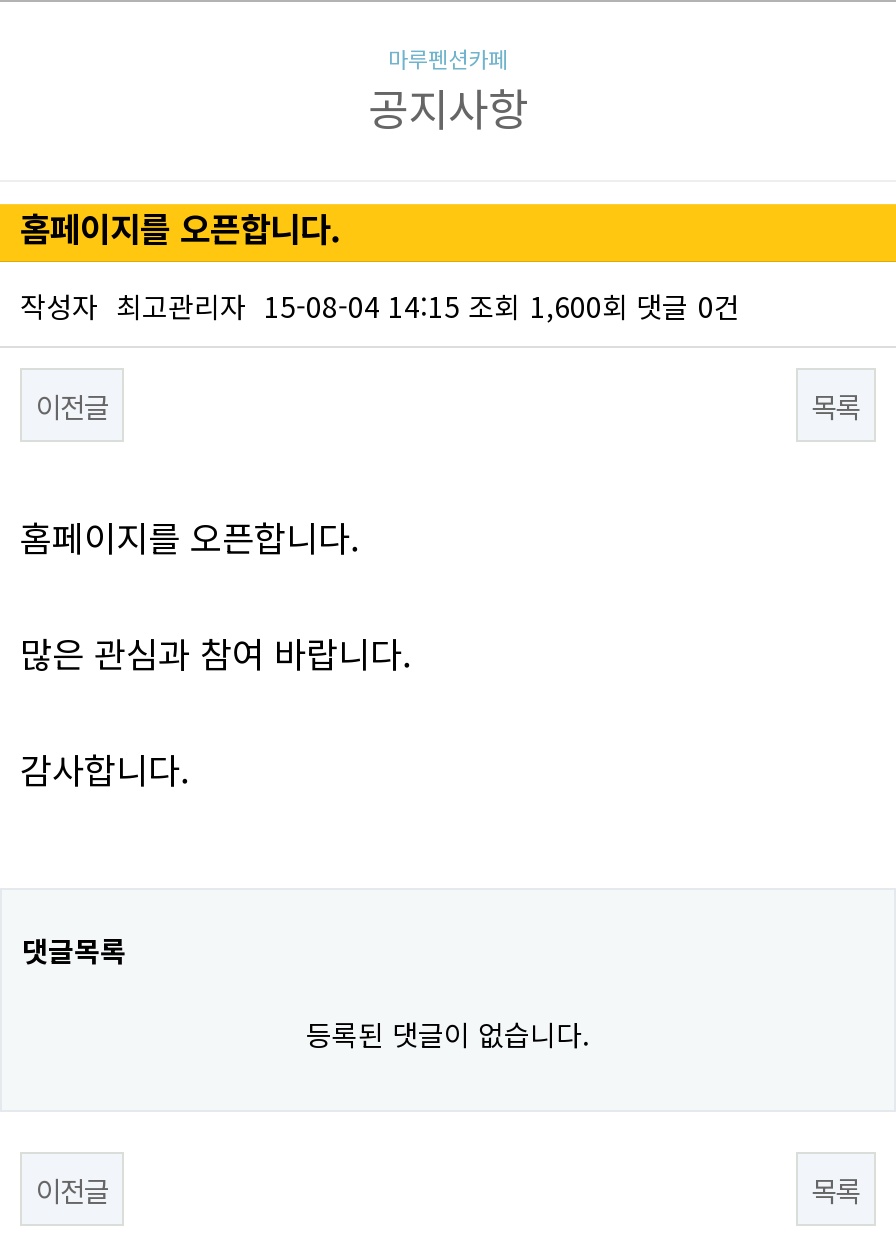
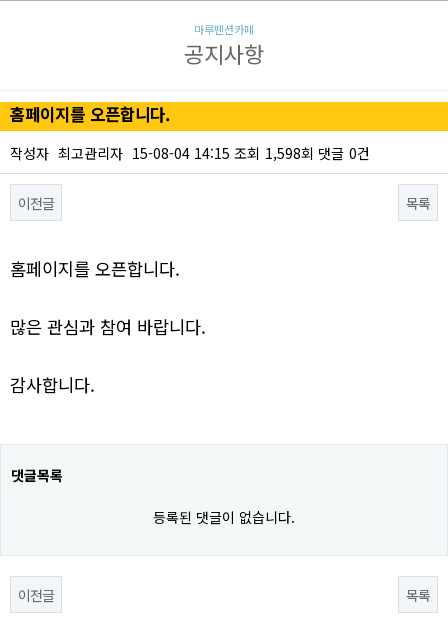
- 작성자 최고관리자 15-08-04 14:15 조회 1,600회 댓글 0건
+ 작성자 최고관리자 15-08-04 14:15 조회 1,598회 댓글 0건
